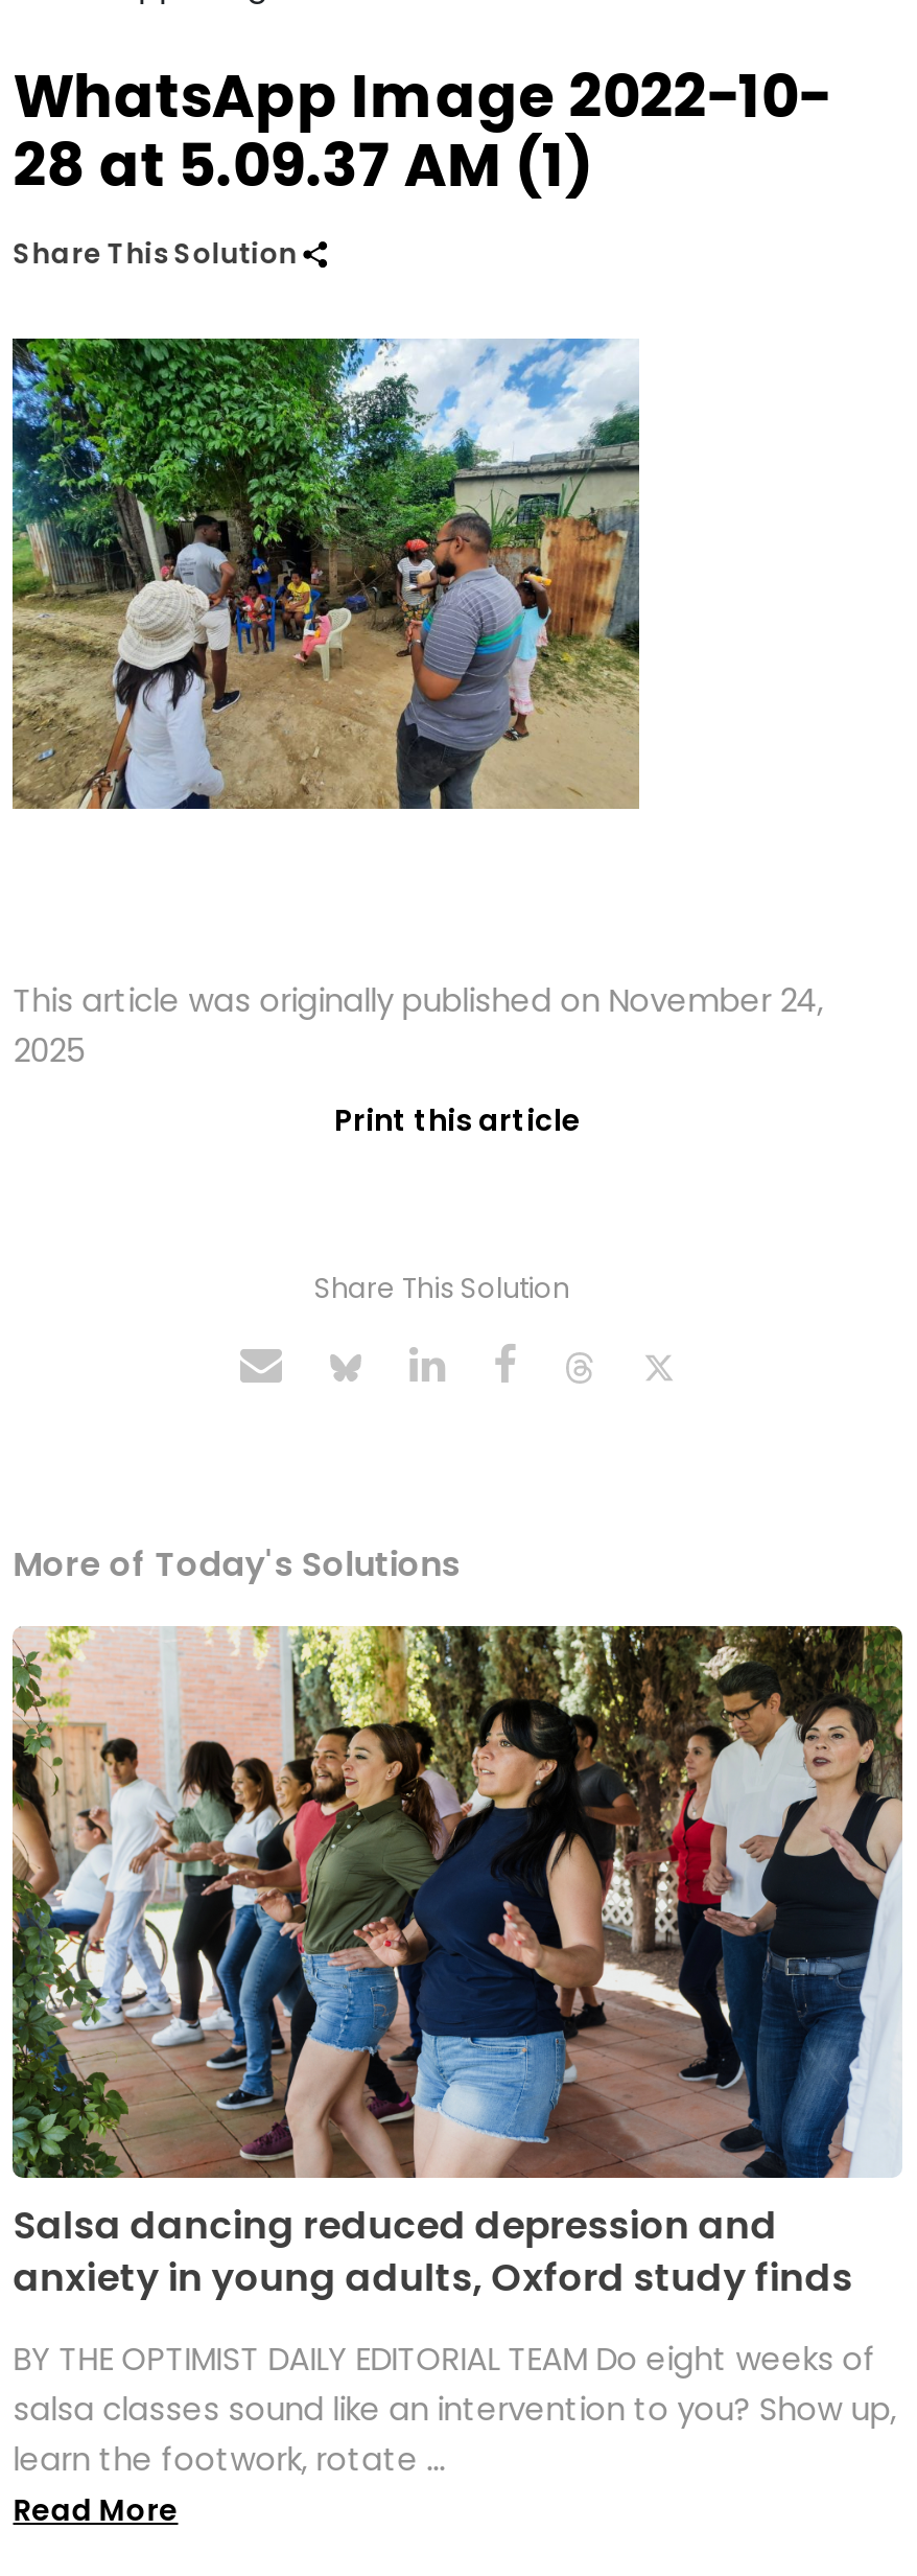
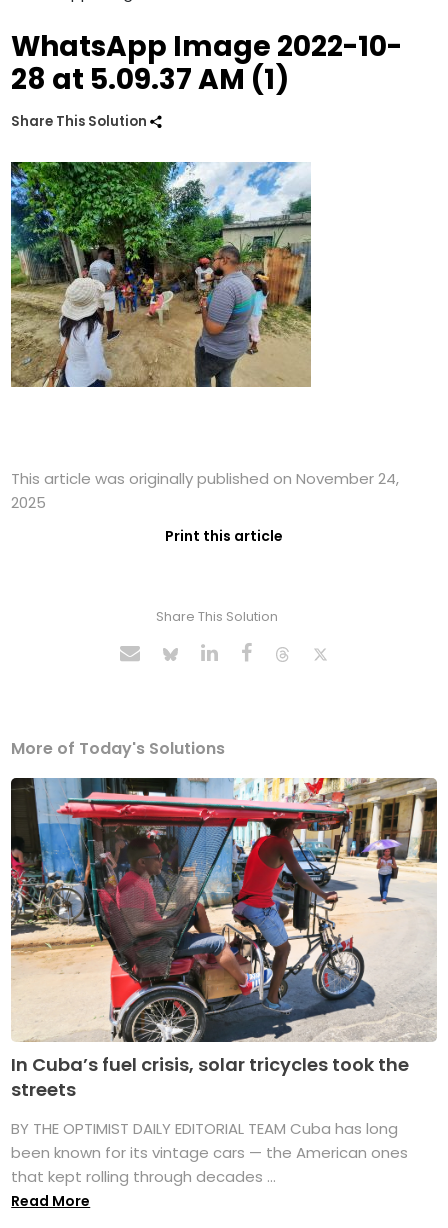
- [image]
- Salsa dancing reduced depression and
- anxiety in young adults, Oxford study finds
+ [image]
+ In Cuba’s fuel crisis, solar tricycles took the
+ streets

- BY THE OPTIMIST DAILY EDITORIAL TEAM Do eight weeks of
- salsa classes sound like an intervention to you? Show up,
- learn the footwork, rotate ...
+ BY THE OPTIMIST DAILY EDITORIAL TEAM Cuba has long
+ been known for its vintage cars — the American ones
+ that kept rolling through decades ...
